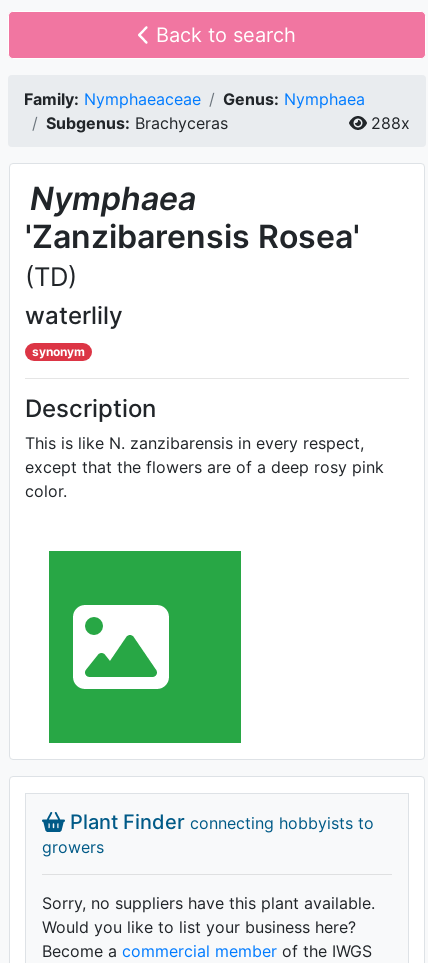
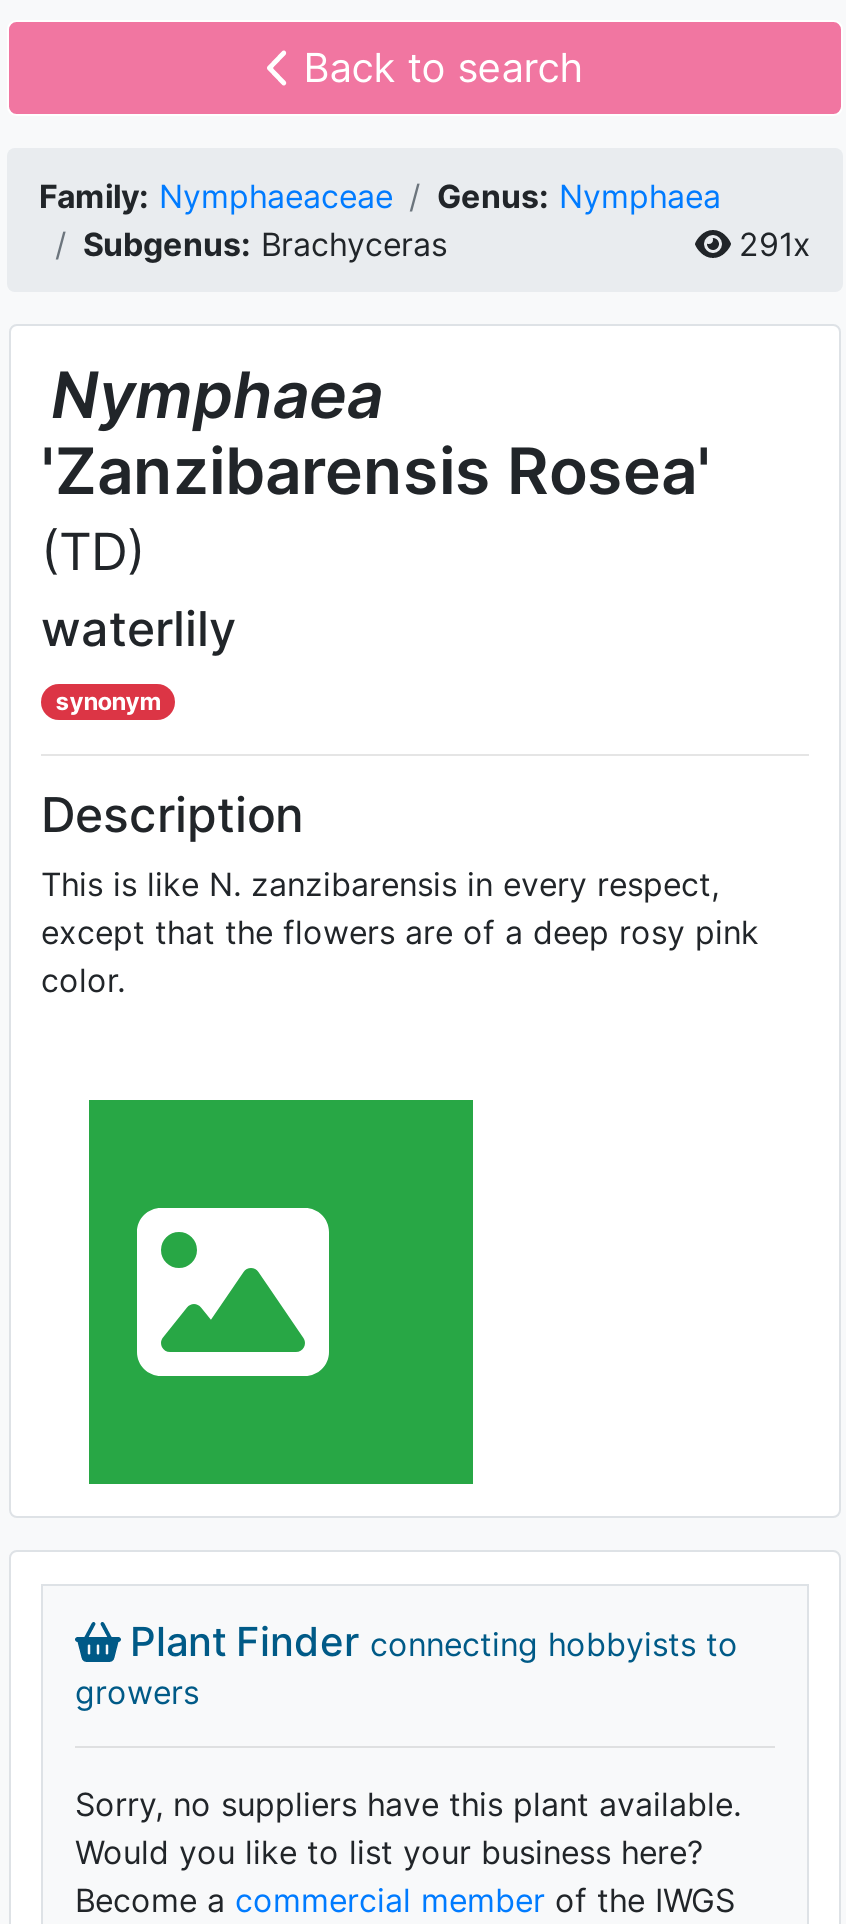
- 288x
+ 291x
